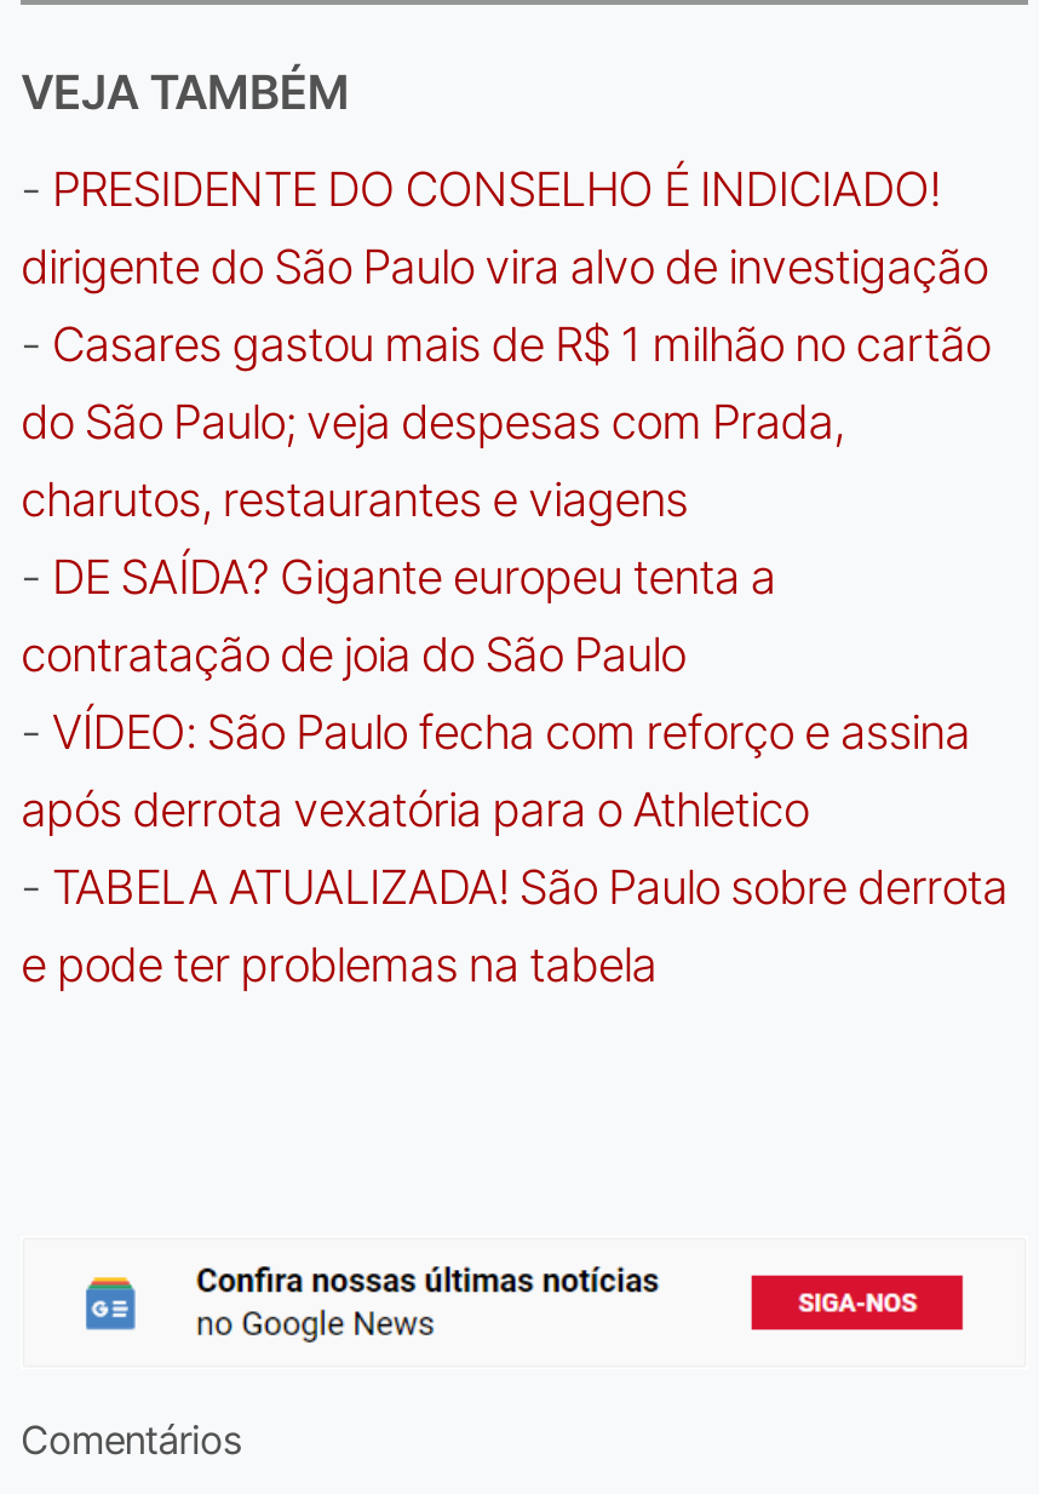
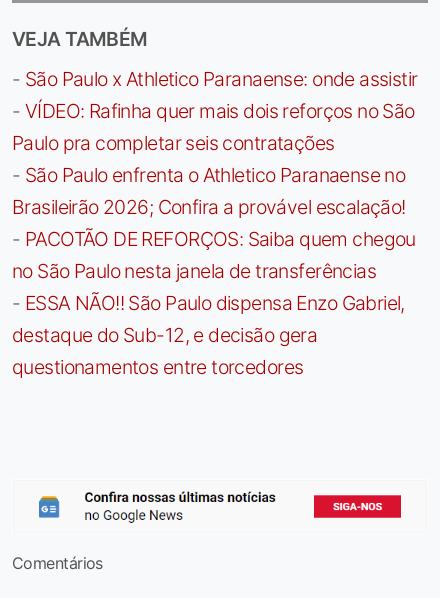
- - PRESIDENTE DO CONSELHO É INDICIADO!
- dirigente do São Paulo vira alvo de investigação
- - Casares gastou mais de R$ 1 milhão no cartão
- do São Paulo; veja despesas com Prada,
- charutos, restaurantes e viagens
- - DE SAÍDA? Gigante europeu tenta a
- contratação de joia do São Paulo
- - VÍDEO: São Paulo fecha com reforço e assina
- após derrota vexatória para o Athletico
- - TABELA ATUALIZADA! São Paulo sobre derrota
- e pode ter problemas na tabela
+ - São Paulo x Athletico Paranaense: onde assistir
+ - VÍDEO: Rafinha quer mais dois reforços no São
+ Paulo pra completar seis contratações
+ - São Paulo enfrenta o Athletico Paranaense no
+ Brasileirão 2026; Confira a provável escalação!
+ - PACOTÃO DE REFORÇOS: Saiba quem chegou
+ no São Paulo nesta janela de transferências
+ - ESSA NÃO!! São Paulo dispensa Enzo Gabriel,
+ destaque do Sub-12, e decisão gera
+ questionamentos entre torcedores
